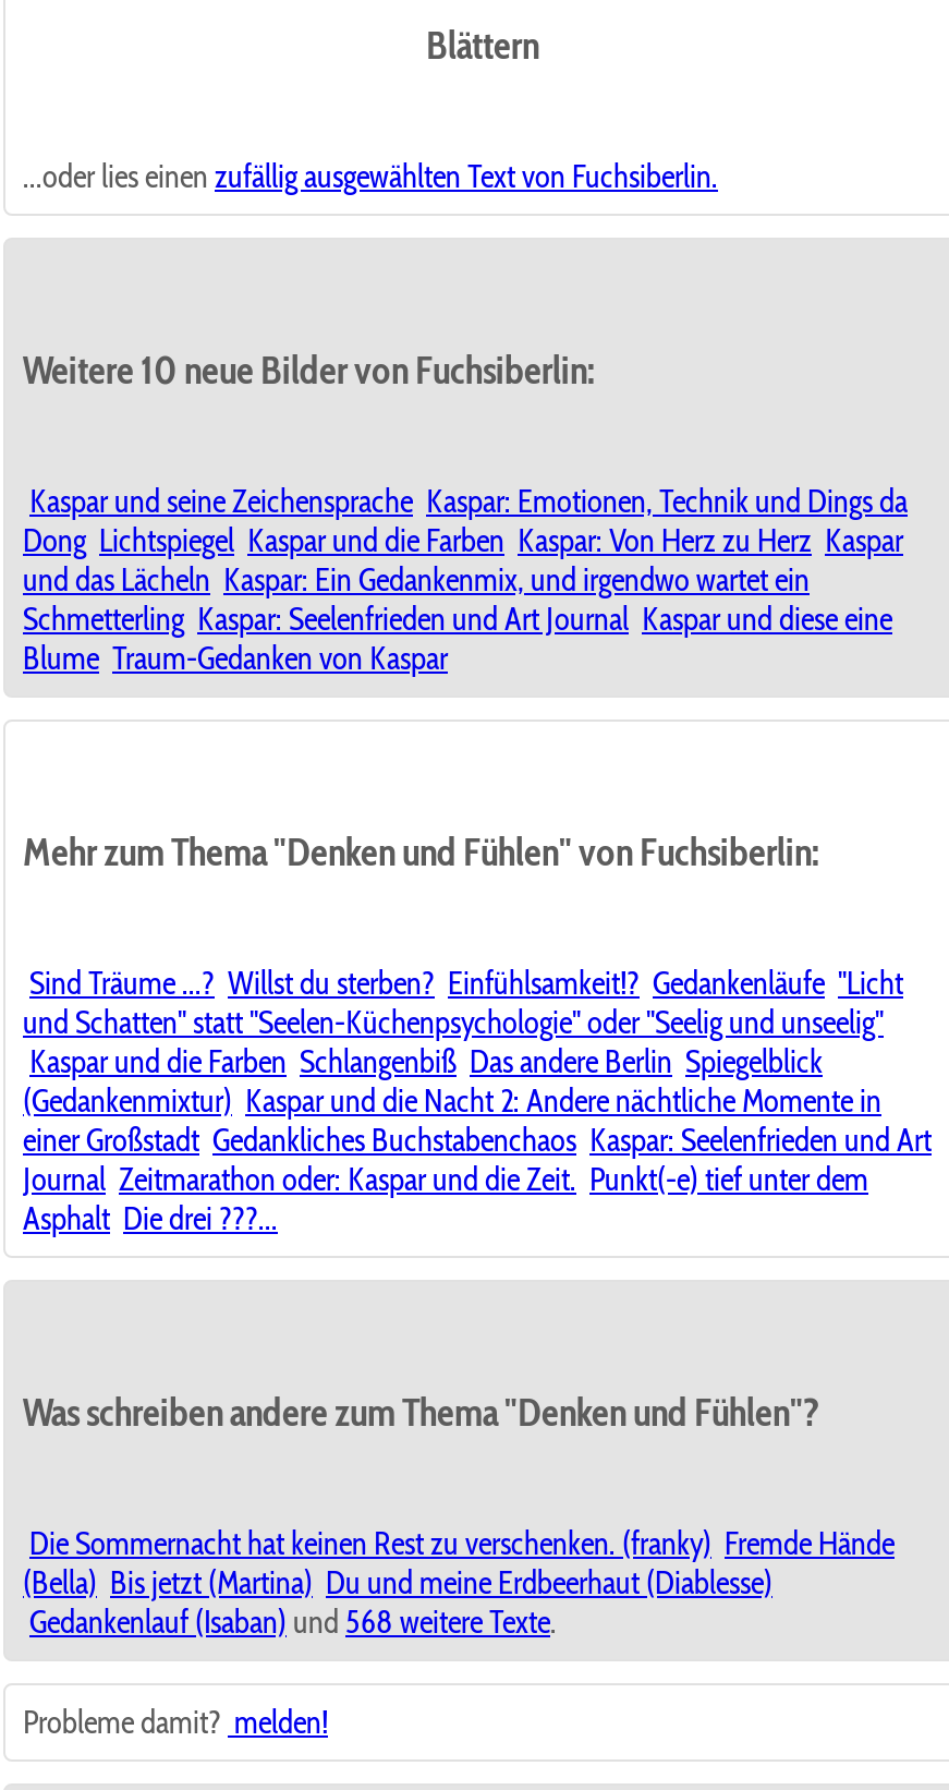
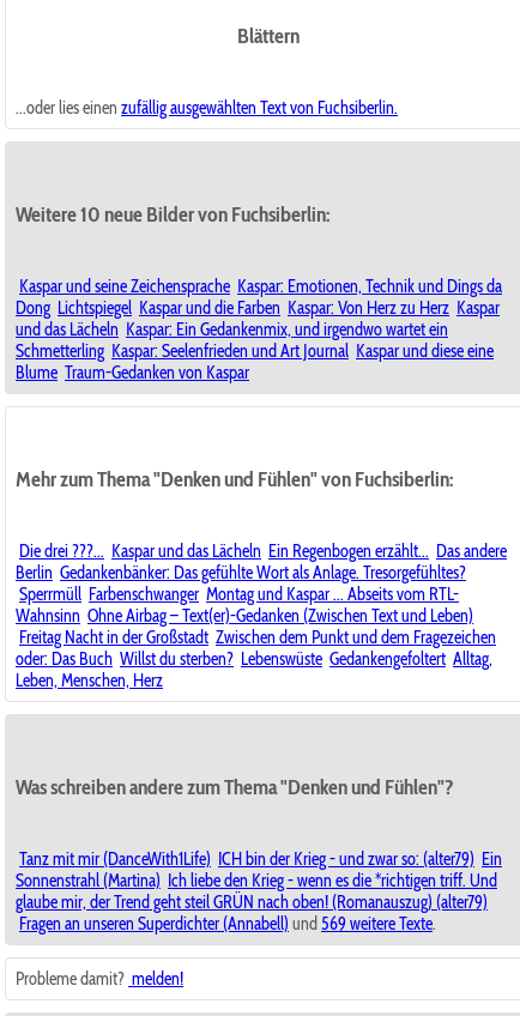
- Sind Träume ...? Willst du sterben? Einfühlsamkeit!? Gedankenläufe "Licht
- und Schatten" statt "Seelen-Küchenpsychologie" oder "Seelig und unseelig"
- Kaspar und die Farben Schlangenbiß Das andere Berlin Spiegelblick
- (Gedankenmixtur) Kaspar und die Nacht 2: Andere nächtliche Momente in
- einer Großstadt Gedankliches Buchstabenchaos Kaspar: Seelenfrieden und Art
- Journal Zeitmarathon oder: Kaspar und die Zeit. Punkt(-e) tief unter dem
- Asphalt Die drei ???...
+ Die drei ???... Kaspar und das Lächeln Ein Regenbogen erzählt... Das andere
+ Berlin Gedankenbänker: Das gefühlte Wort als Anlage. Tresorgefühltes?
+ Sperrmüll Farbenschwanger Montag und Kaspar ... Abseits vom RTL-
+ Wahnsinn Ohne Airbag – Text(er)-Gedanken (Zwischen Text und Leben)
+ Freitag Nacht in der Großstadt Zwischen dem Punkt und dem Fragezeichen
+ oder: Das Buch Willst du sterben? Lebenswüste Gedankengefoltert Alltag,
+ Leben, Menschen, Herz

- Die Sommernacht hat keinen Rest zu verschenken. (franky) Fremde Hände
- (Bella) Bis jetzt (Martina) Du und meine Erdbeerhaut (Diablesse)
- Gedankenlauf (Isaban) und 568 weitere Texte.
+ Tanz mit mir (DanceWith1Life) ICH bin der Krieg - und zwar so: (alter79) Ein
+ Sonnenstrahl (Martina) Ich liebe den Krieg - wenn es die *richtigen triff. Und
+ glaube mir, der Trend geht steil GRÜN nach oben! (Romanauszug) (alter79)
+ Fragen an unseren Superdichter (Annabell) und 569 weitere Texte.
